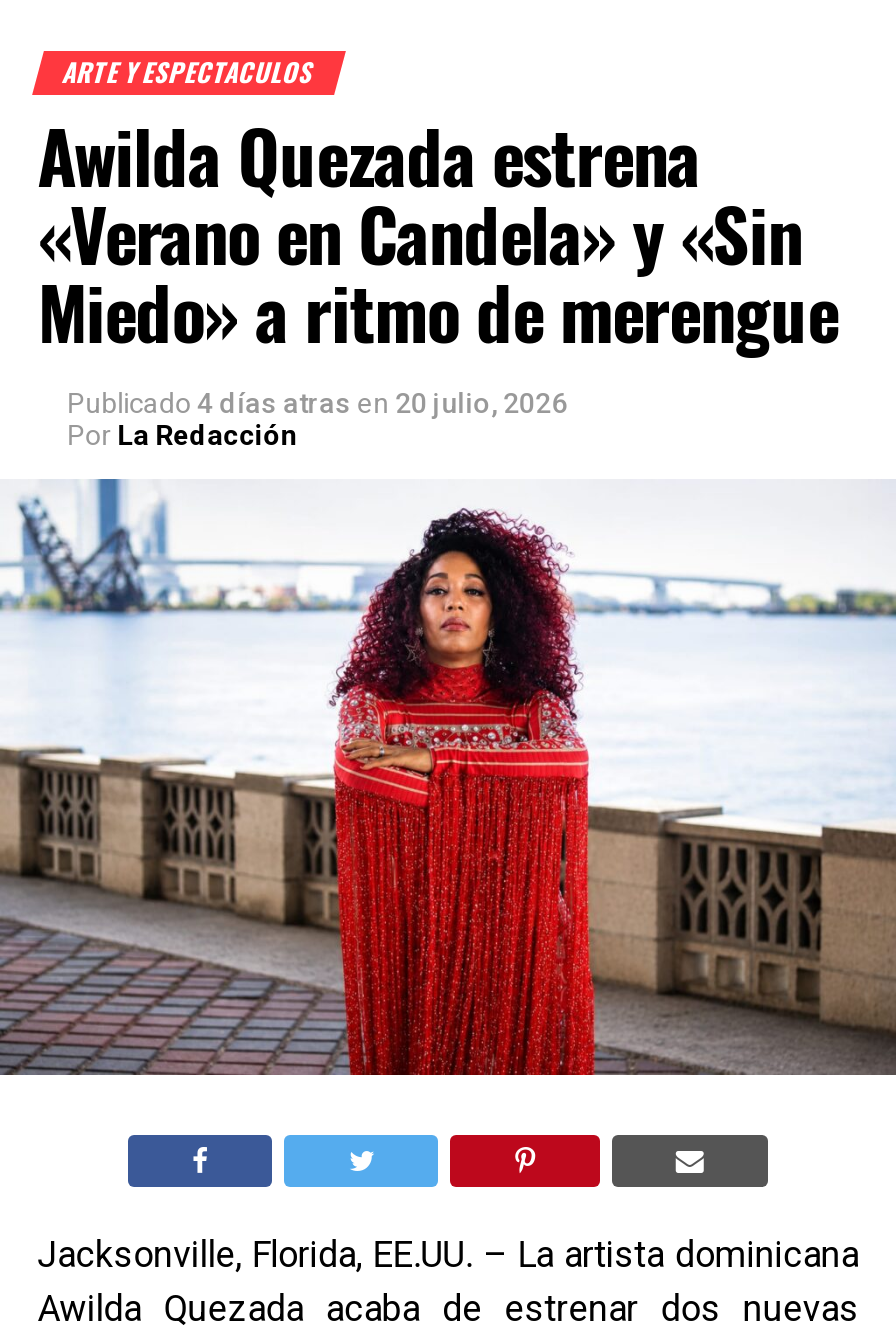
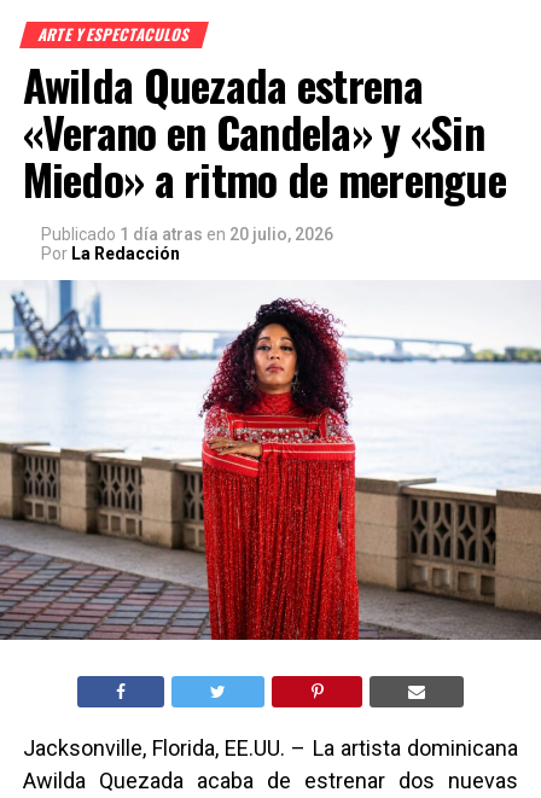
- Publicado 4 días atras en 20 julio, 2026
+ Publicado 1 día atras en 20 julio, 2026
